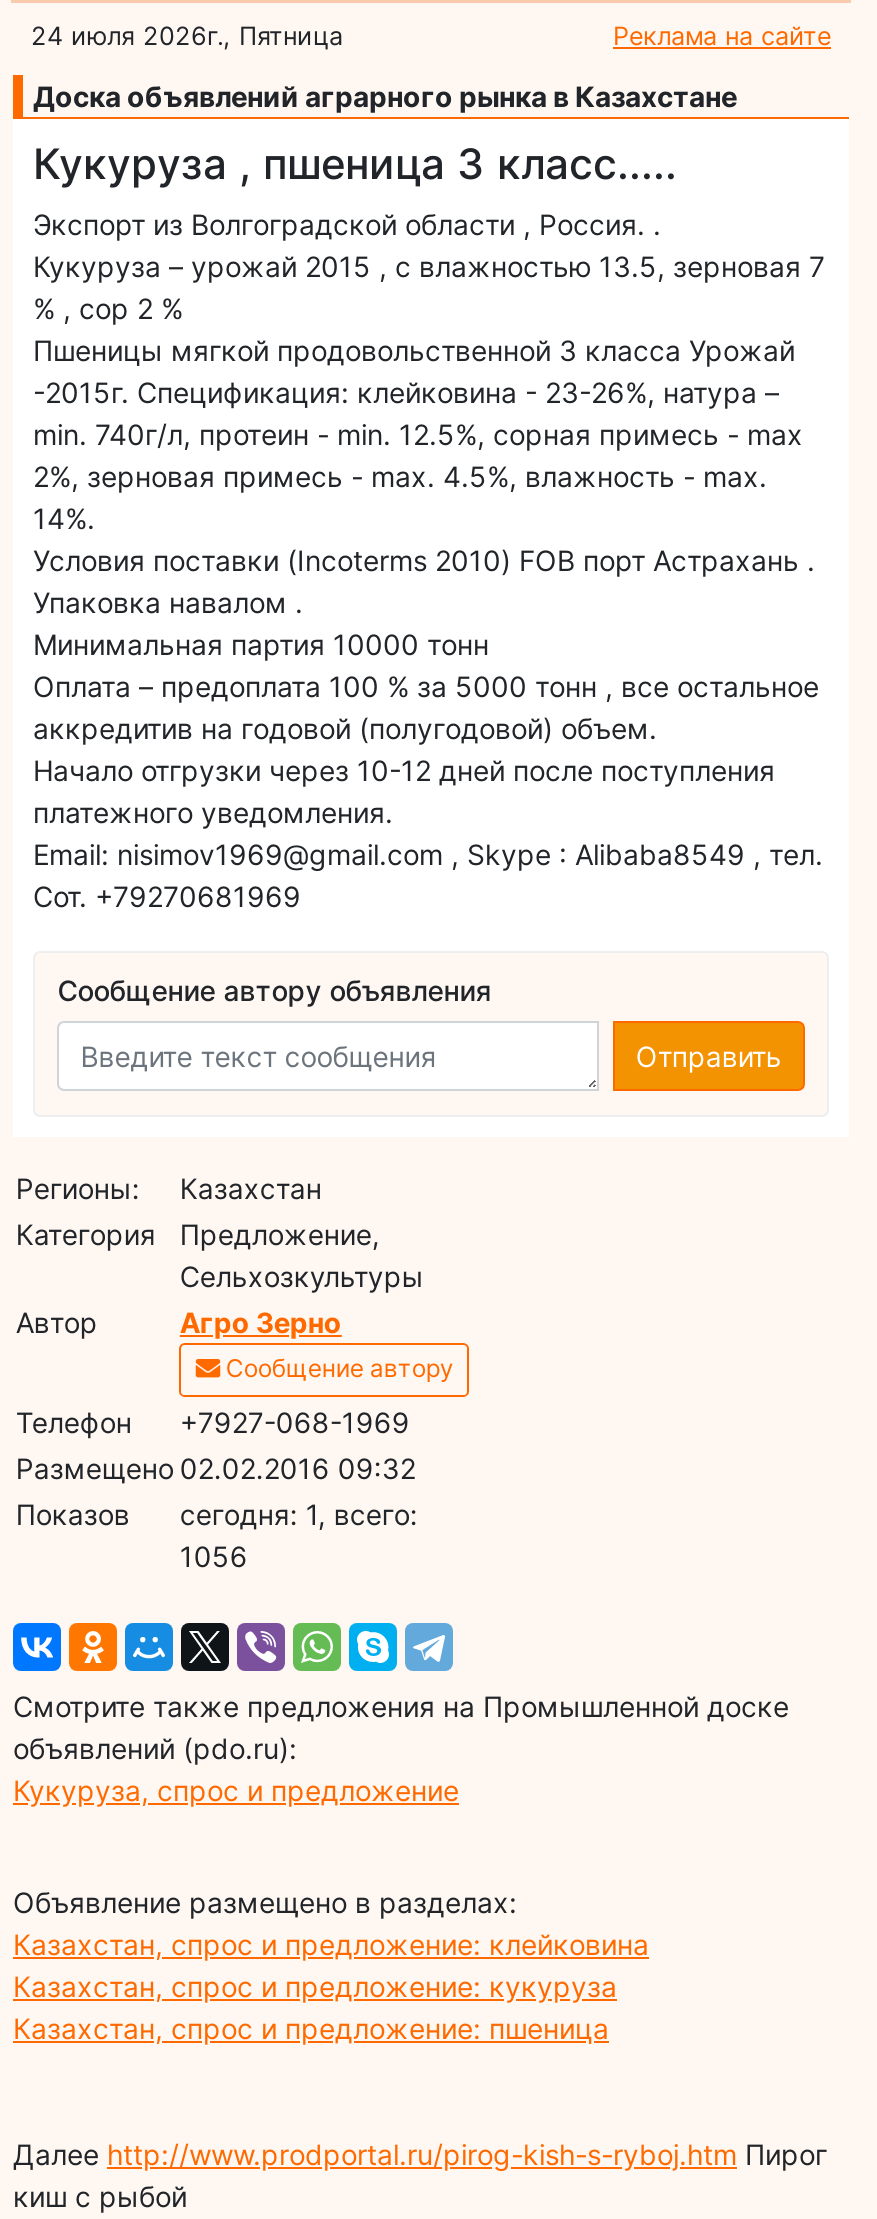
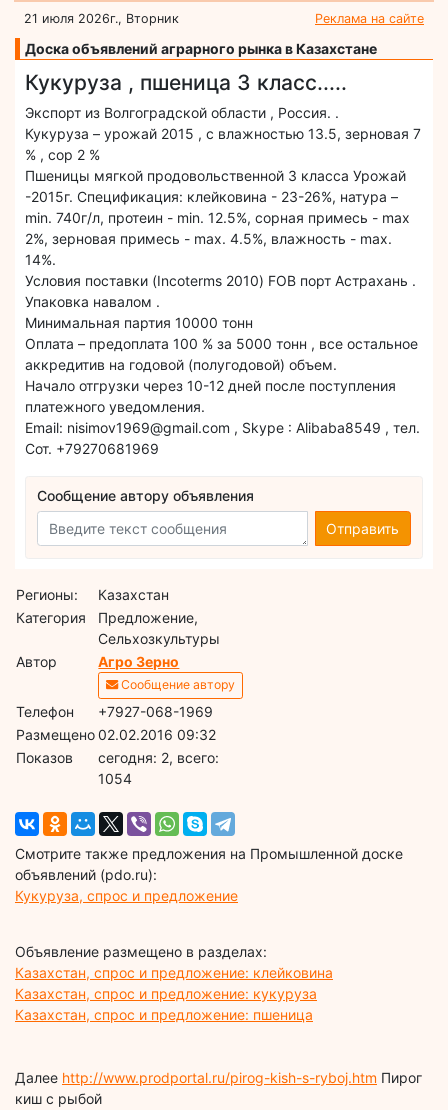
- 24 июля 2026г., Пятница
+ 21 июля 2026г., Вторник

- cегодня: 1, всего:
+ cегодня: 2, всего:

- 1056
+ 1054
